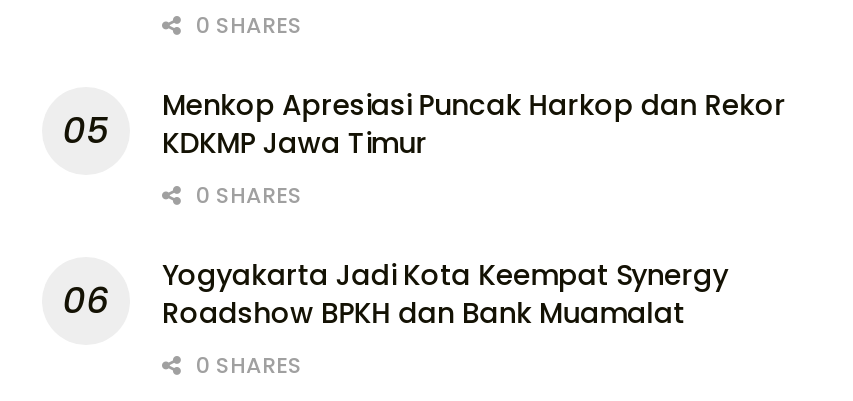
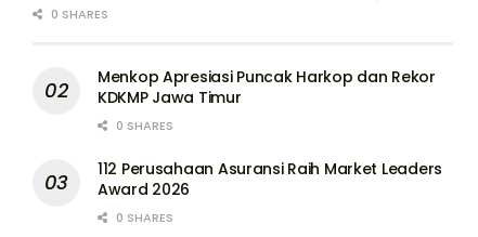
- Yogyakarta Jadi Kota Keempat Synergy
- Roadshow BPKH dan Bank Muamalat
+ 112 Perusahaan Asuransi Raih Market Leaders
+ Award 2026
